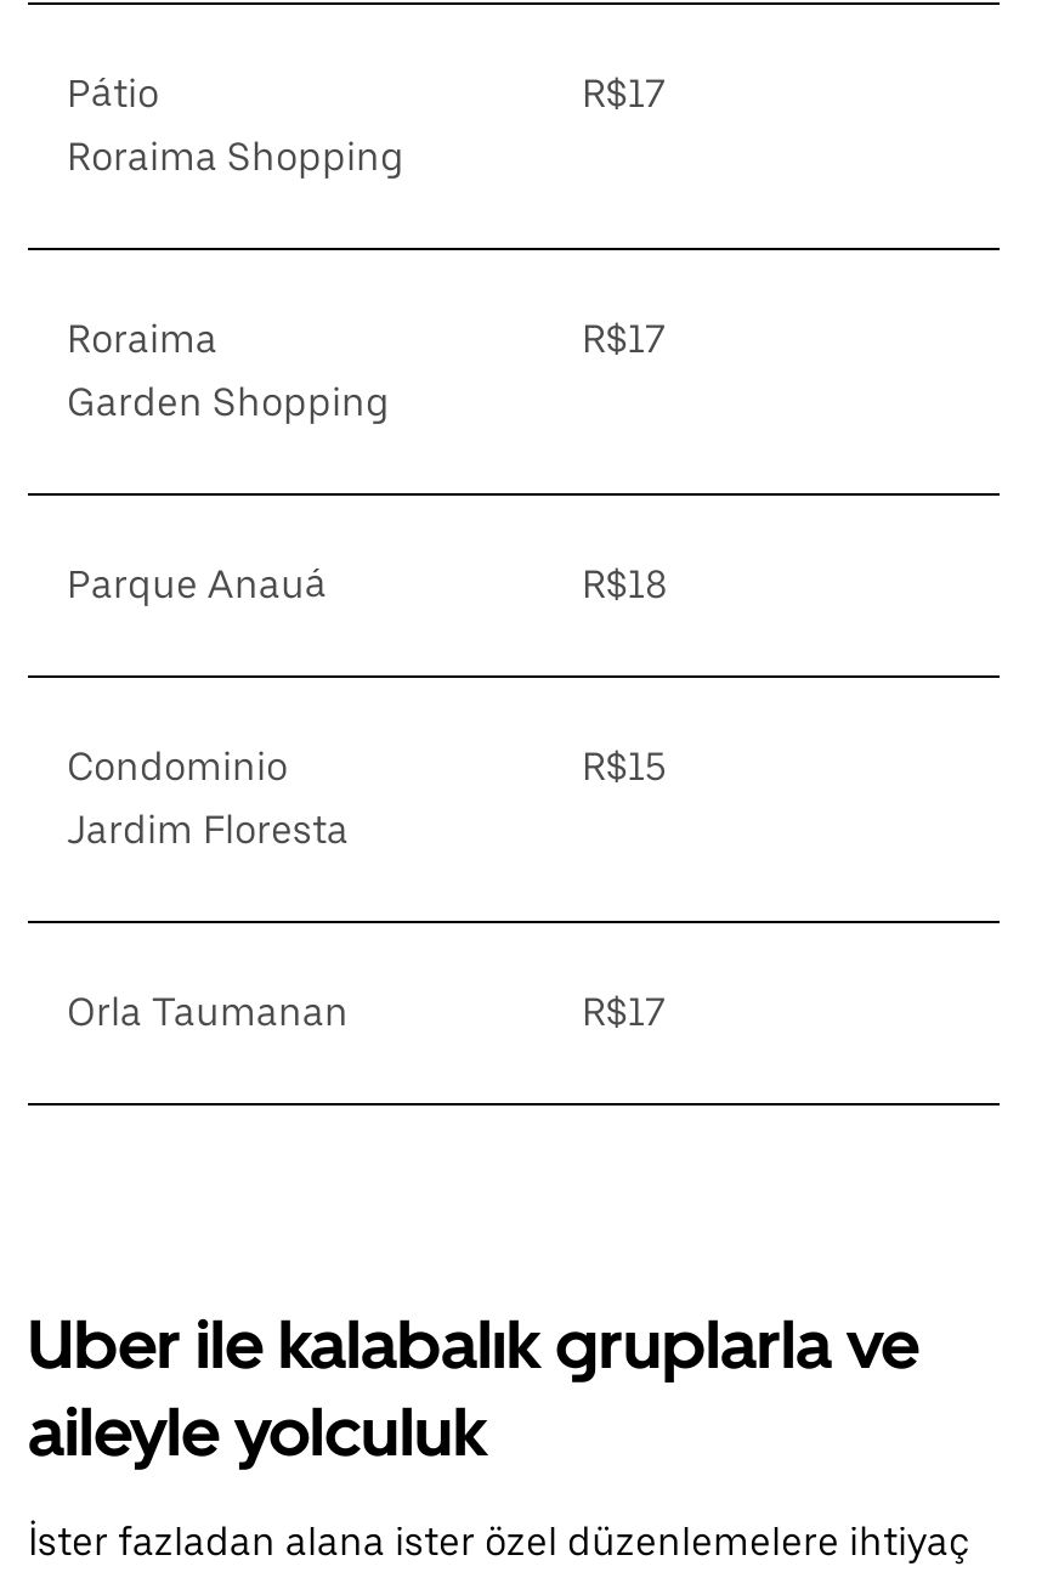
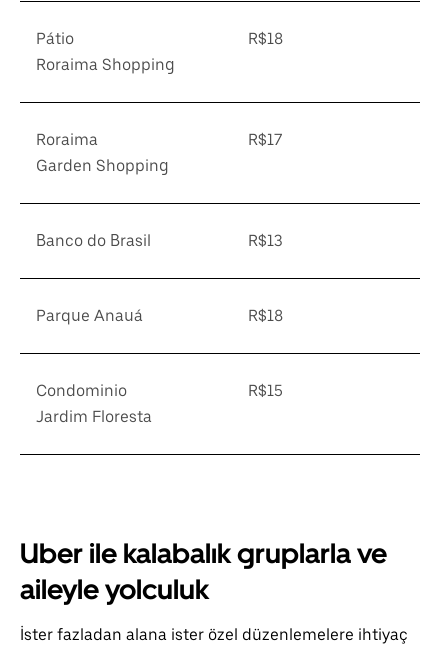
- R$17
+ R$18

+ Banco do Brasil
+ R$13

moved down: Parque Anauá | R$18 | Condominio | Jardim Floresta | R$15

- Orla Taumanan
- R$17
